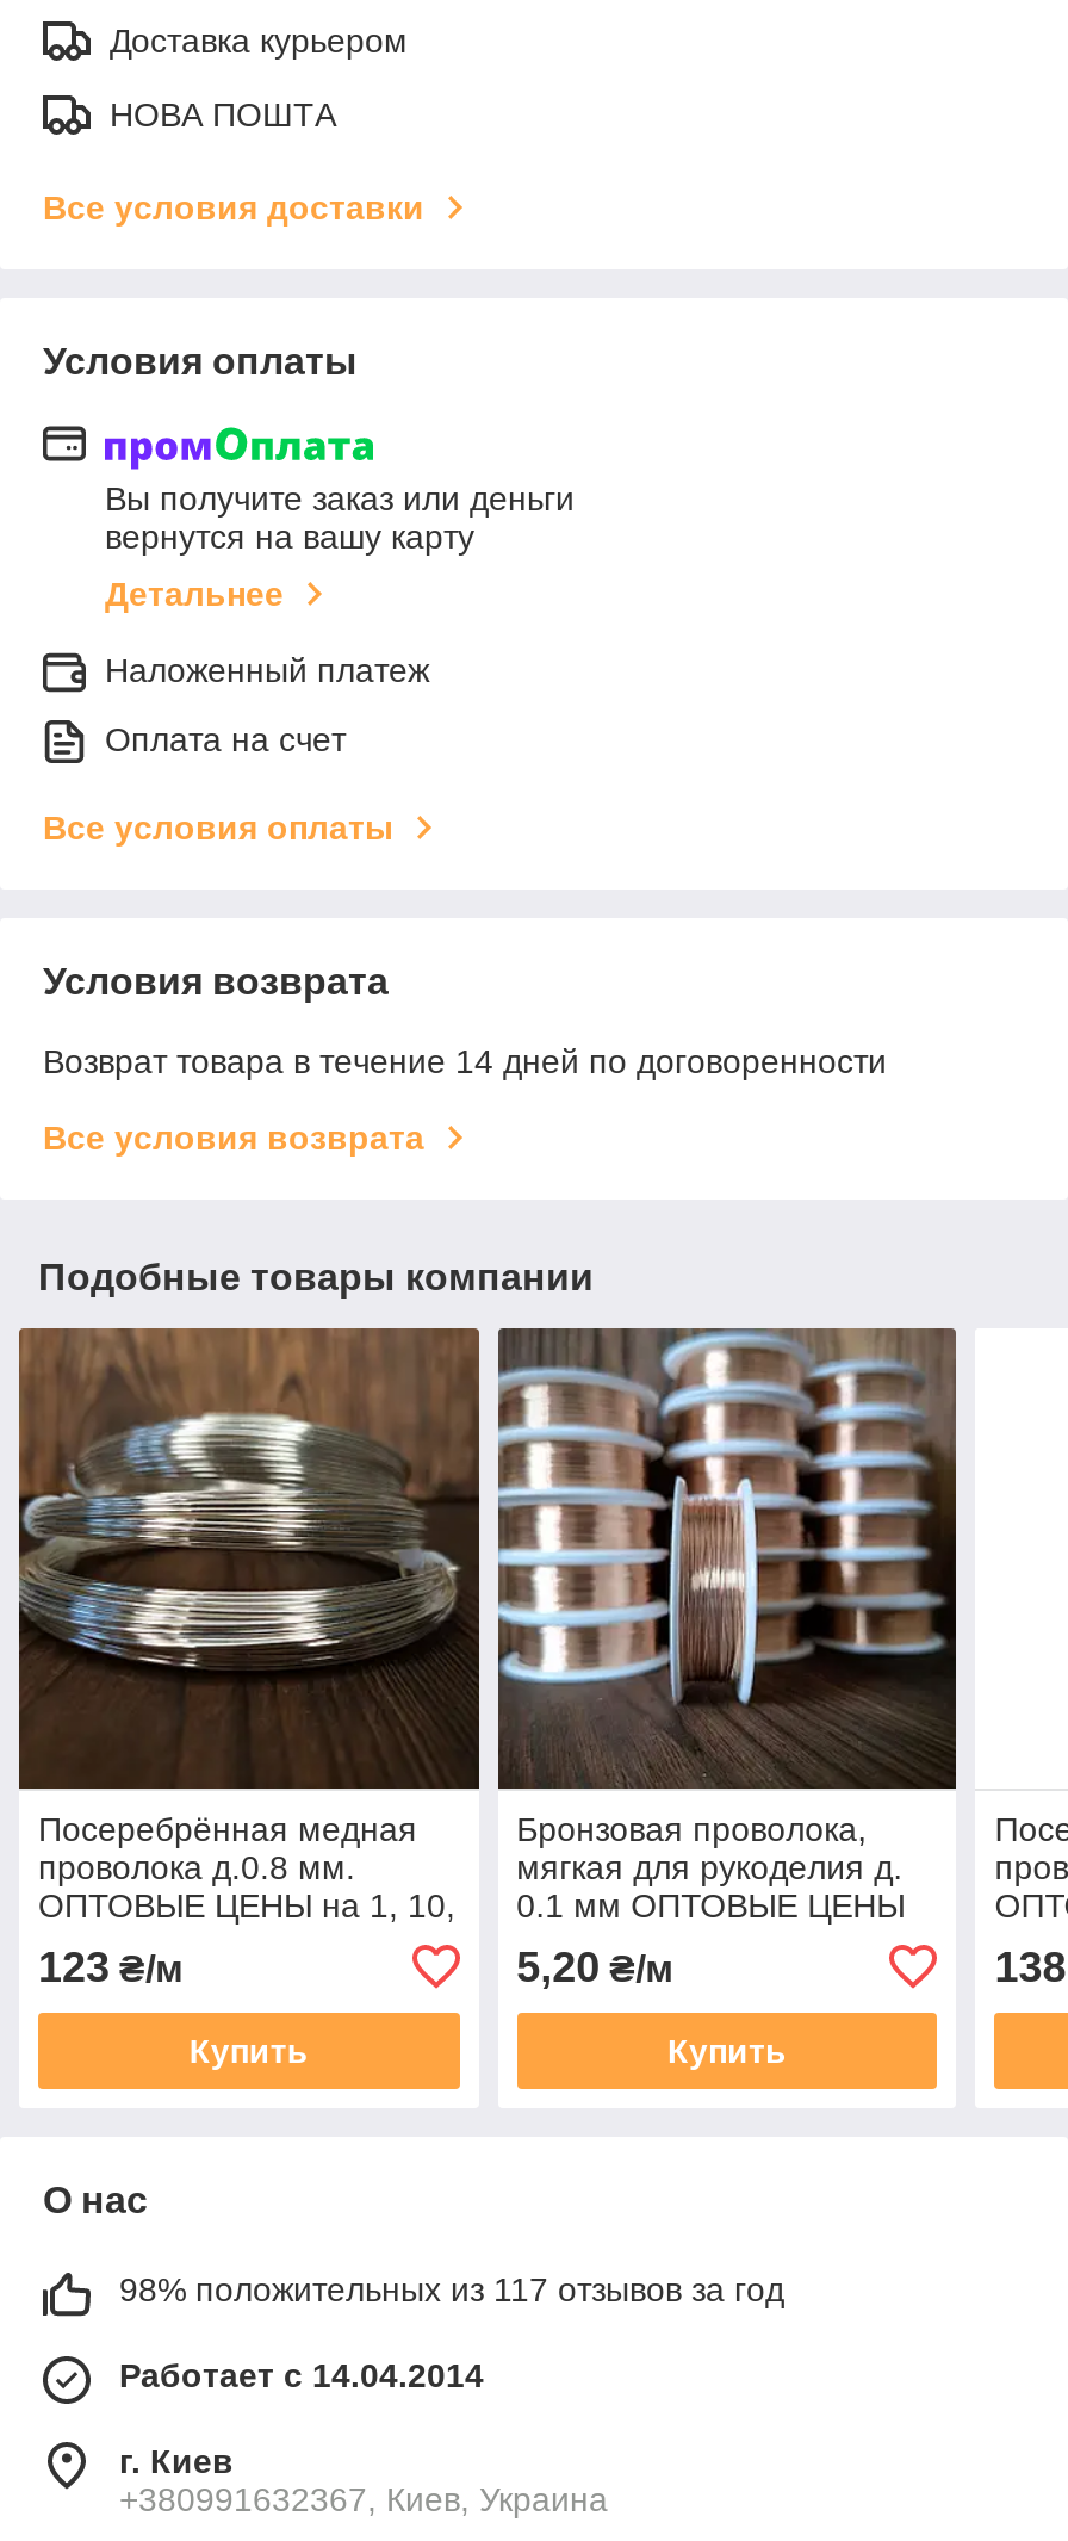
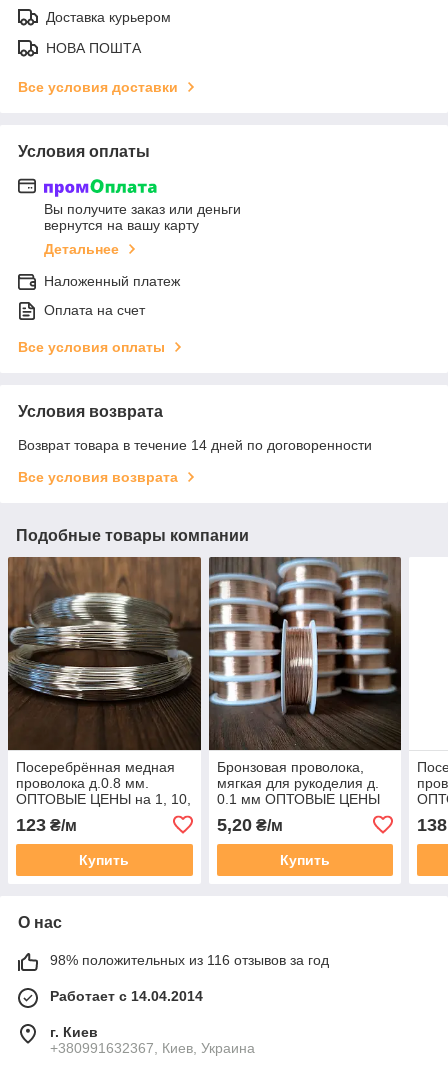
- 98% положительных из 117 отзывов за год
+ 98% положительных из 116 отзывов за год
